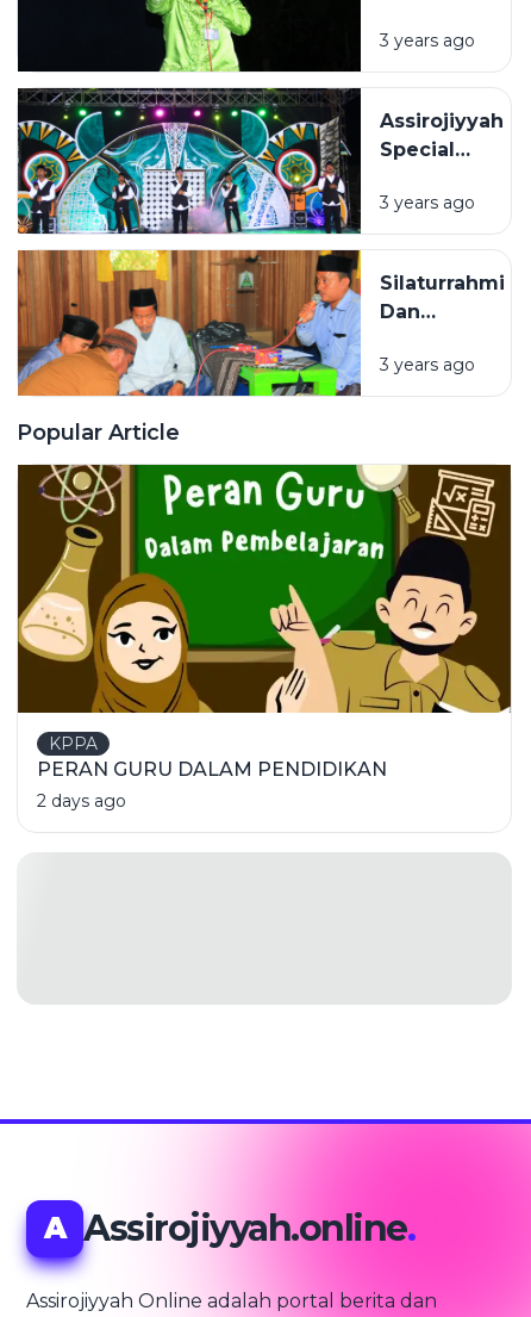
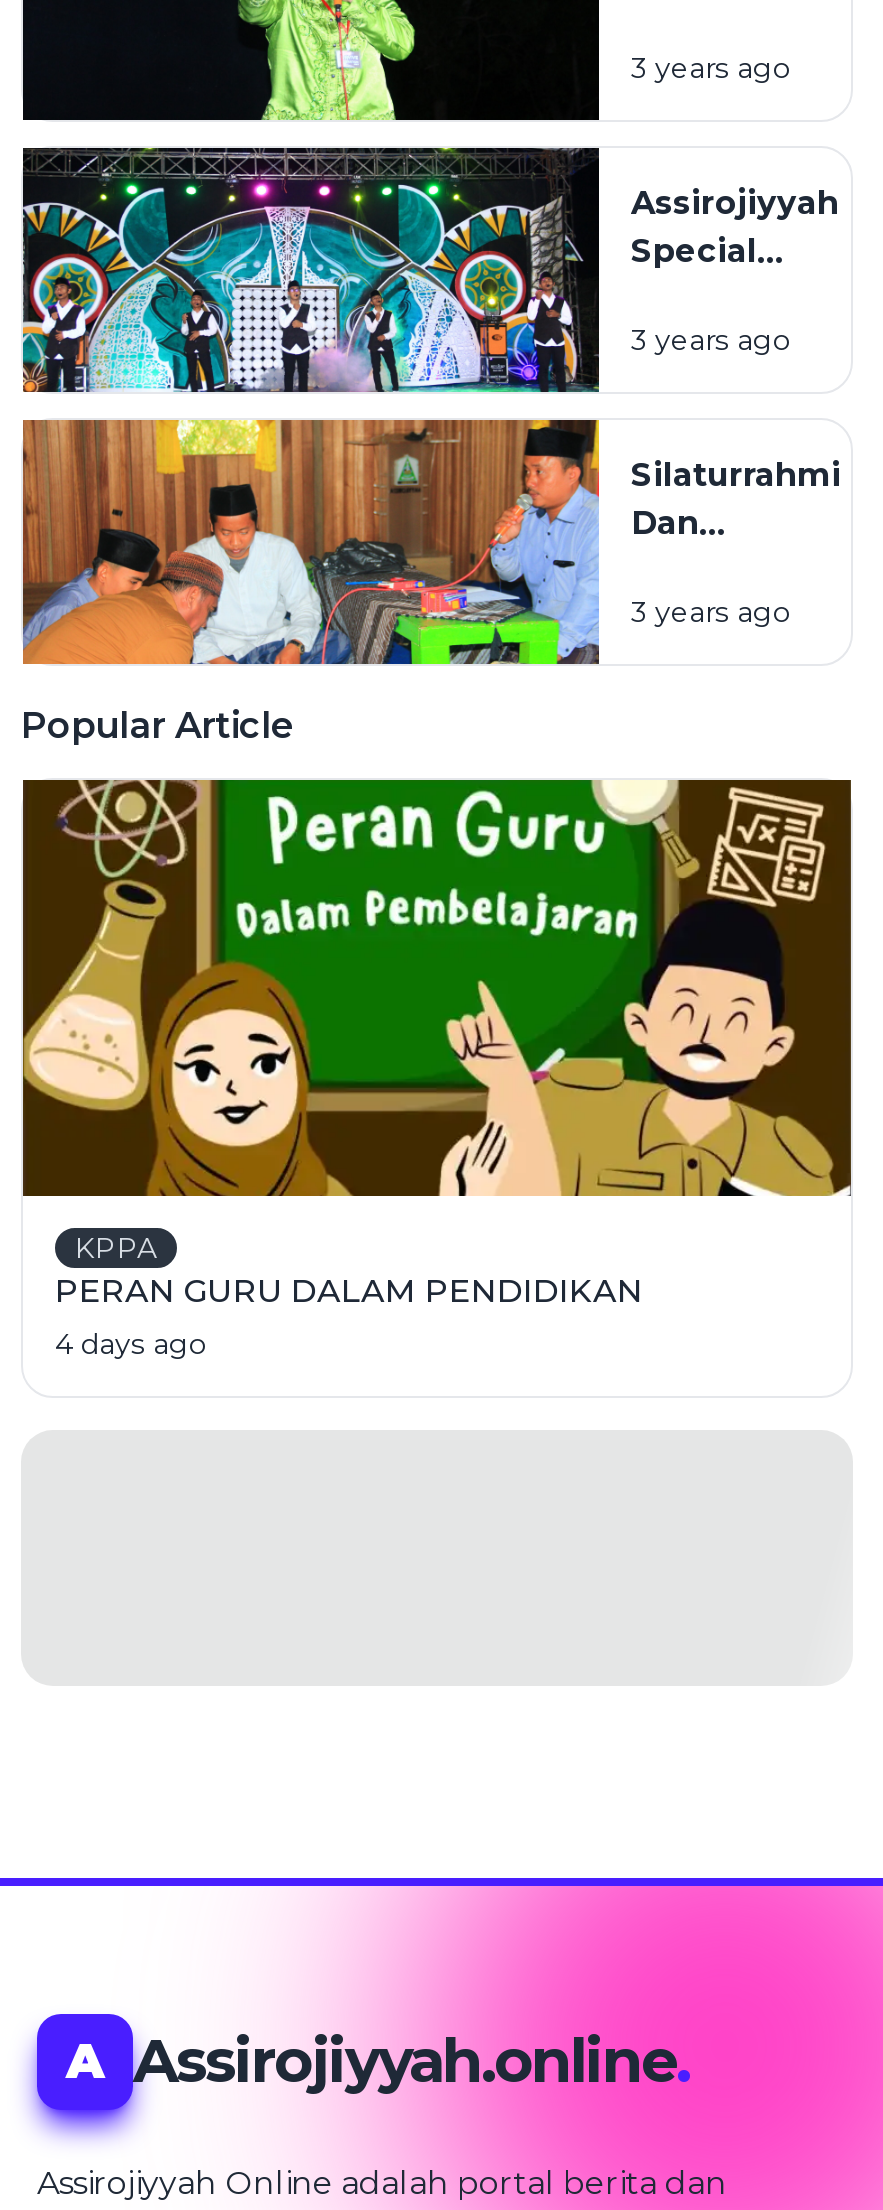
- 2 days ago
+ 4 days ago
